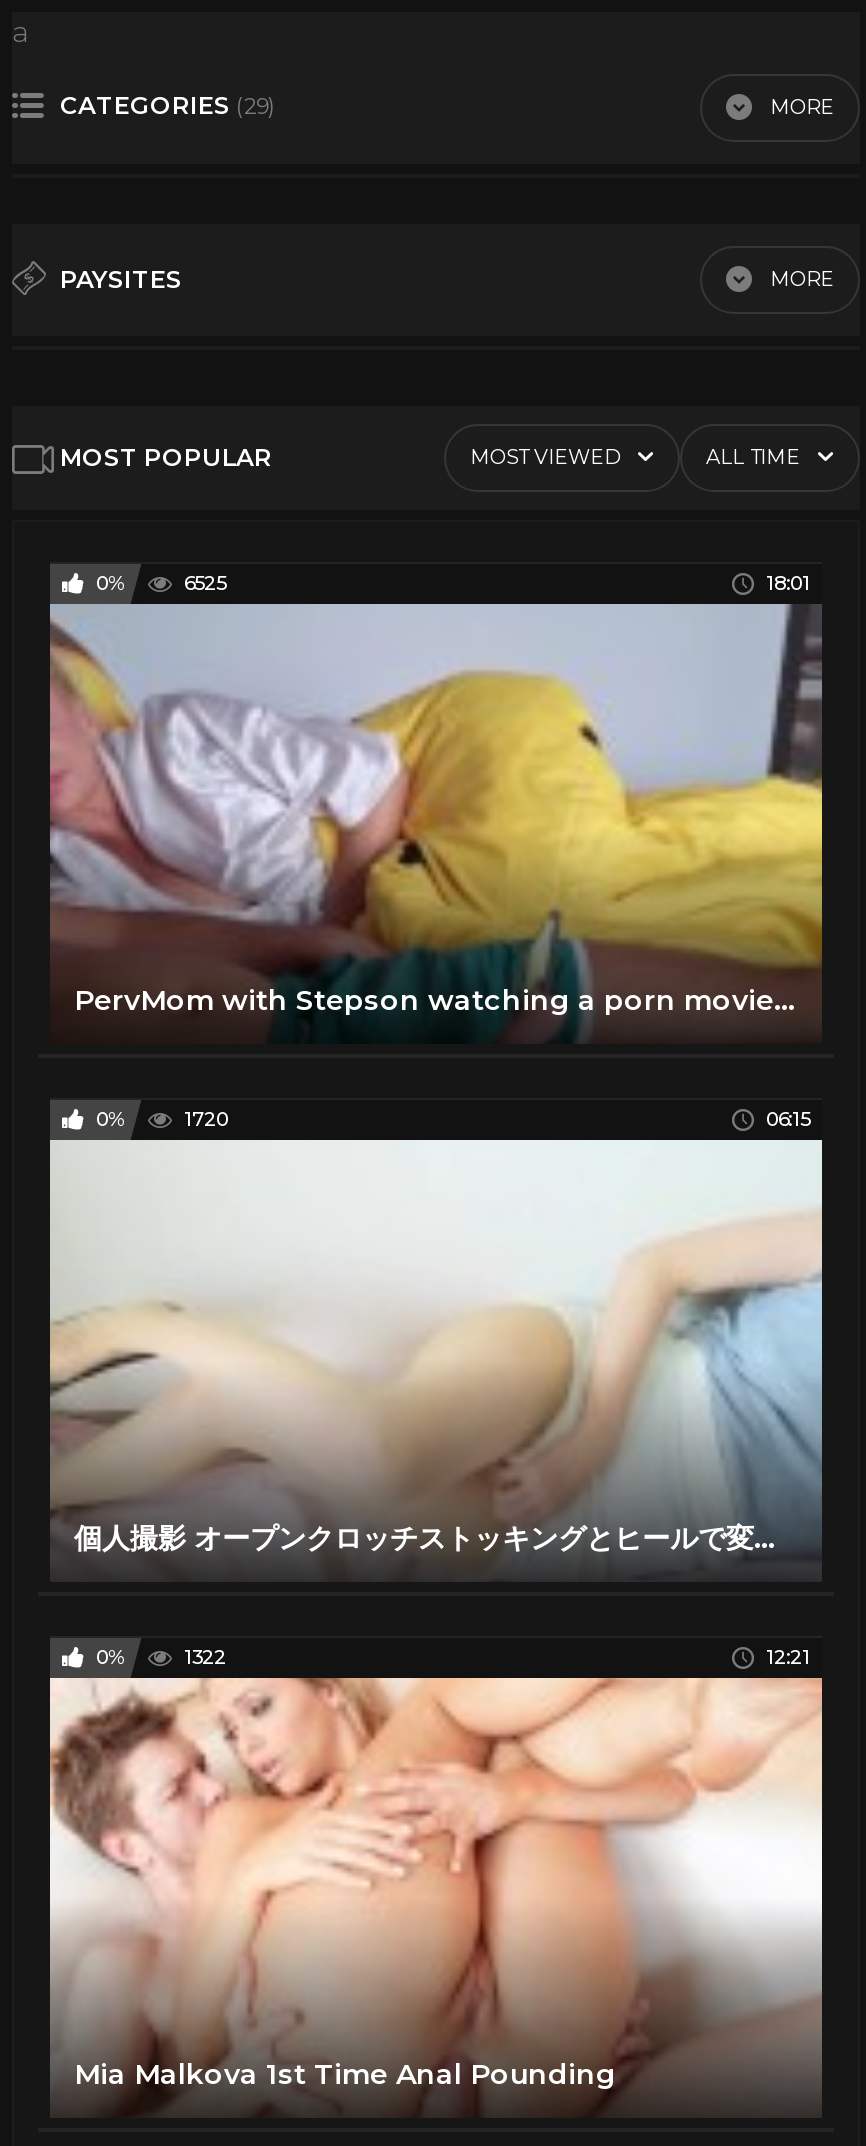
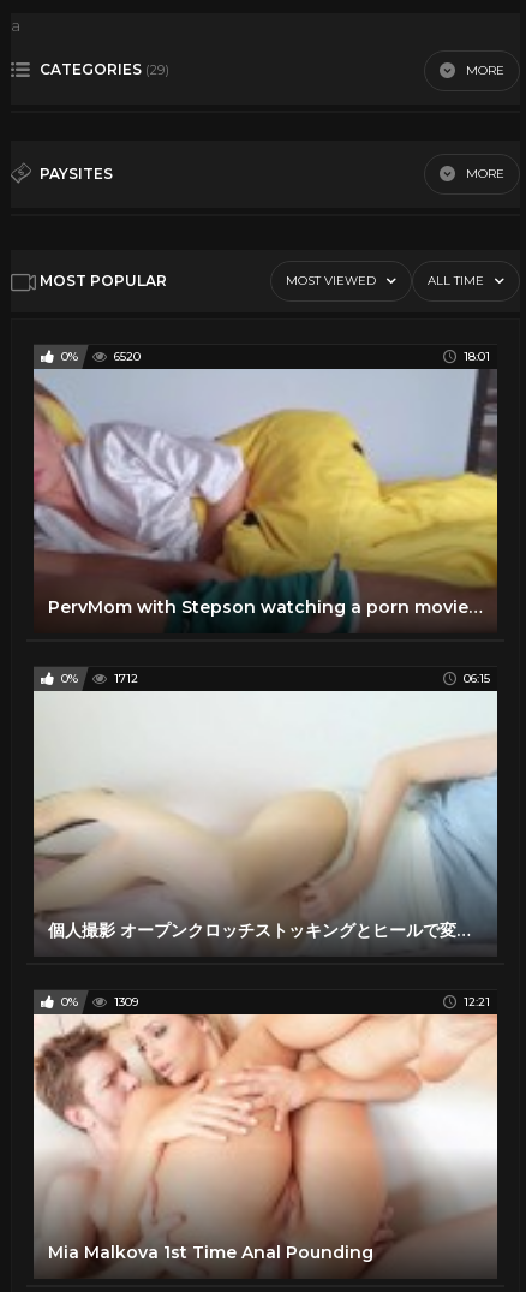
- 6525
+ 6520

- 1720
+ 1712

- 1322
+ 1309
